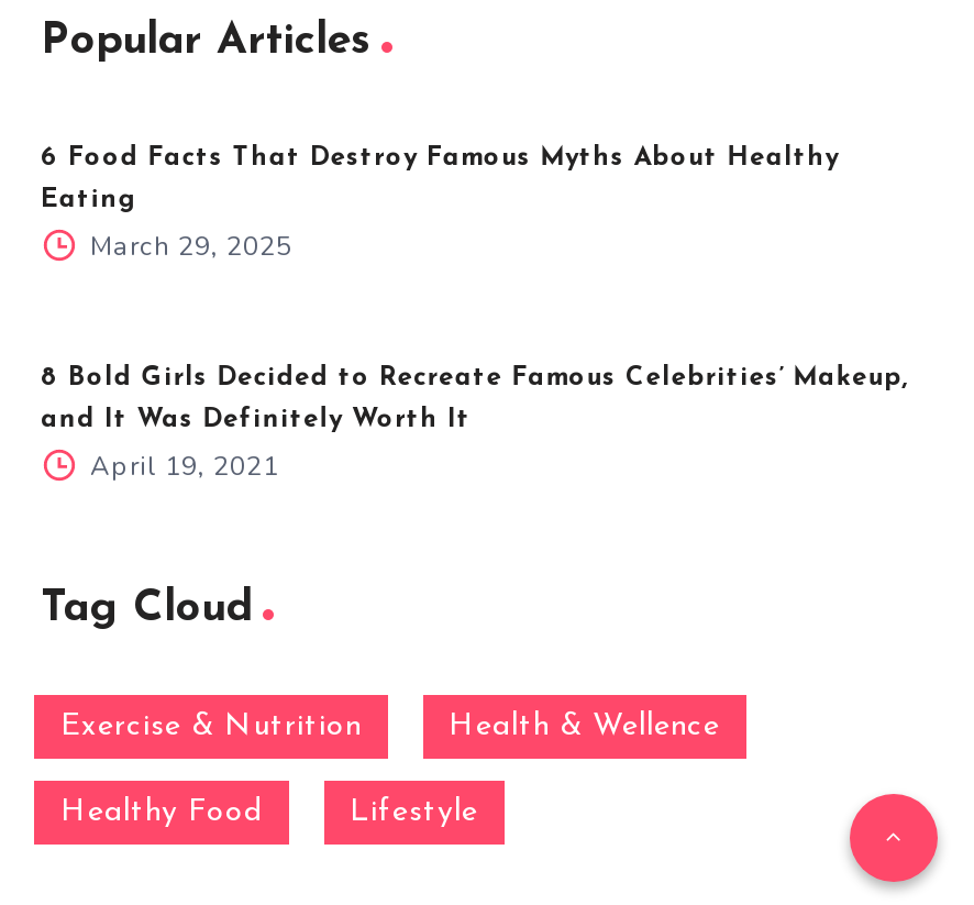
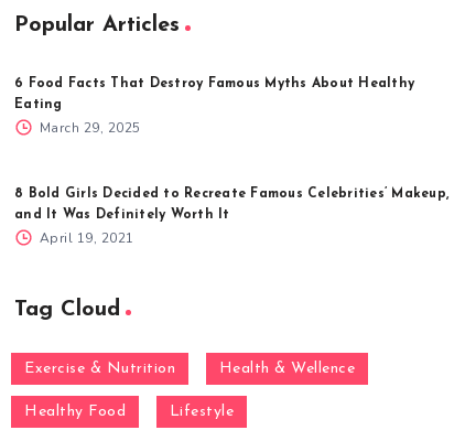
- [image]
